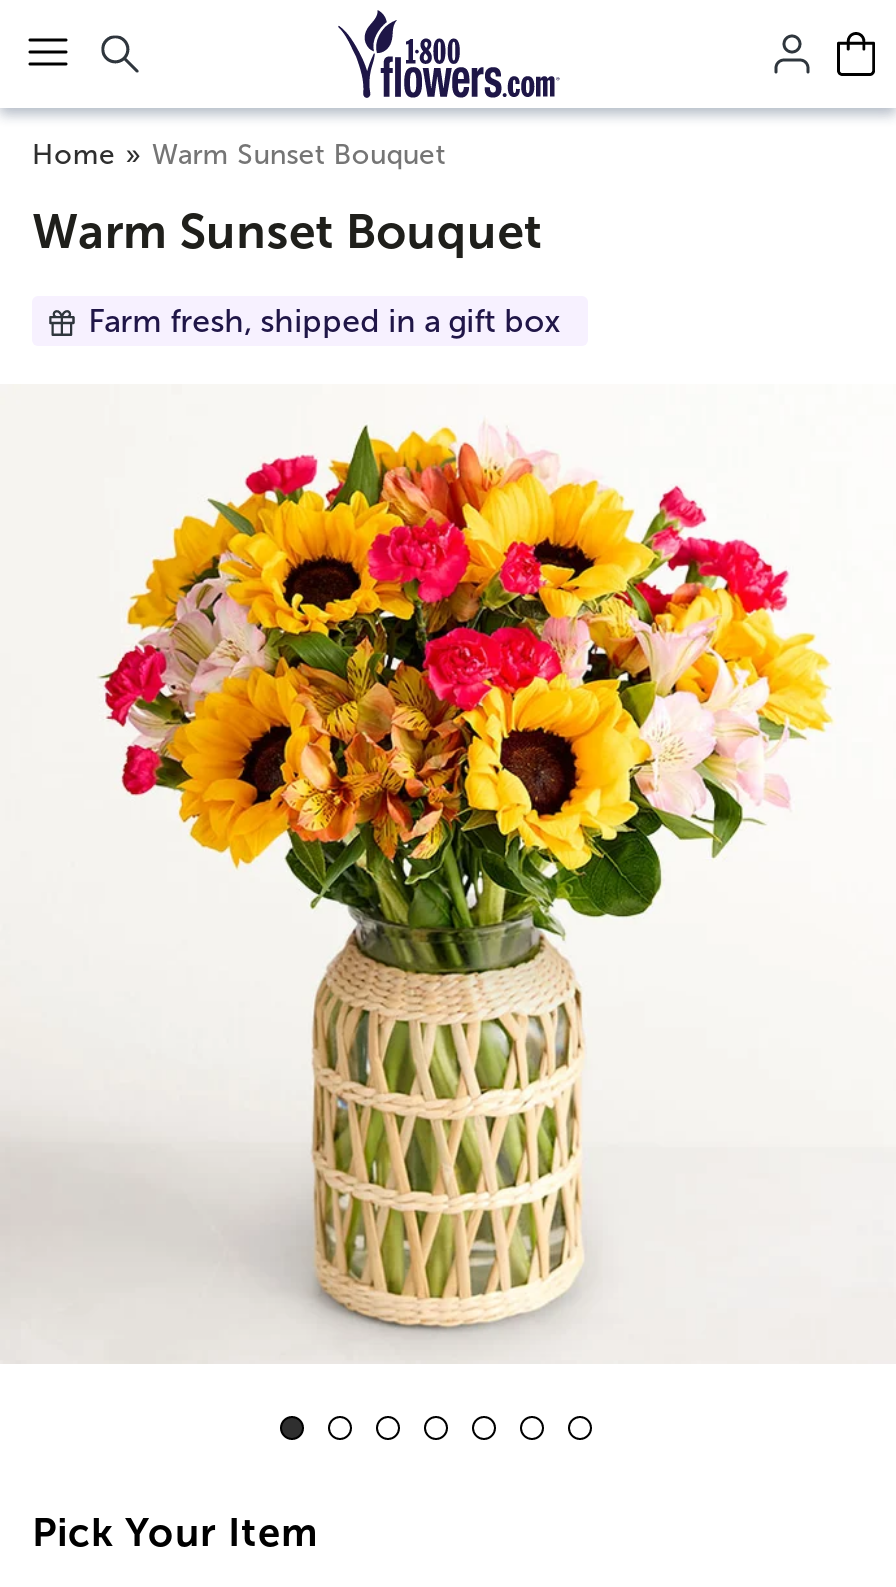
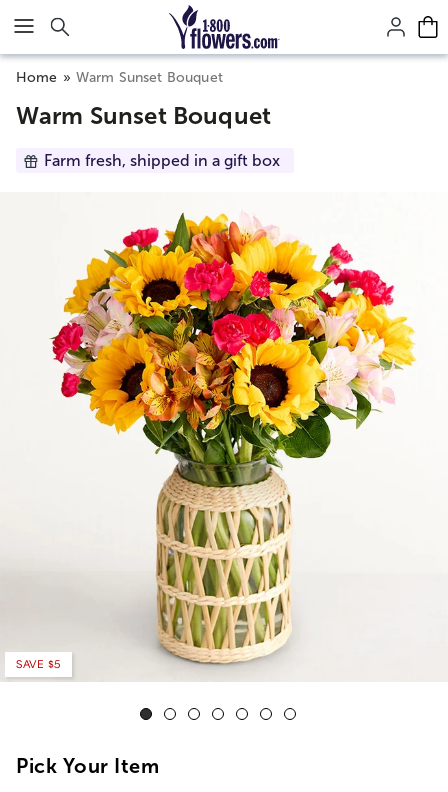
+ SAVE $5
